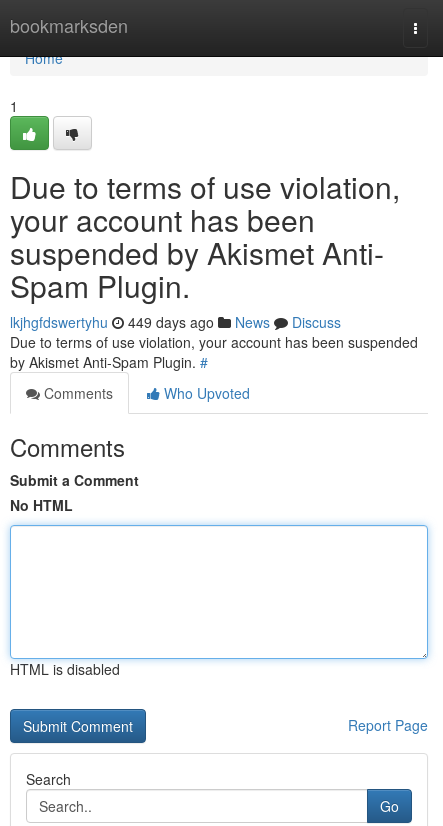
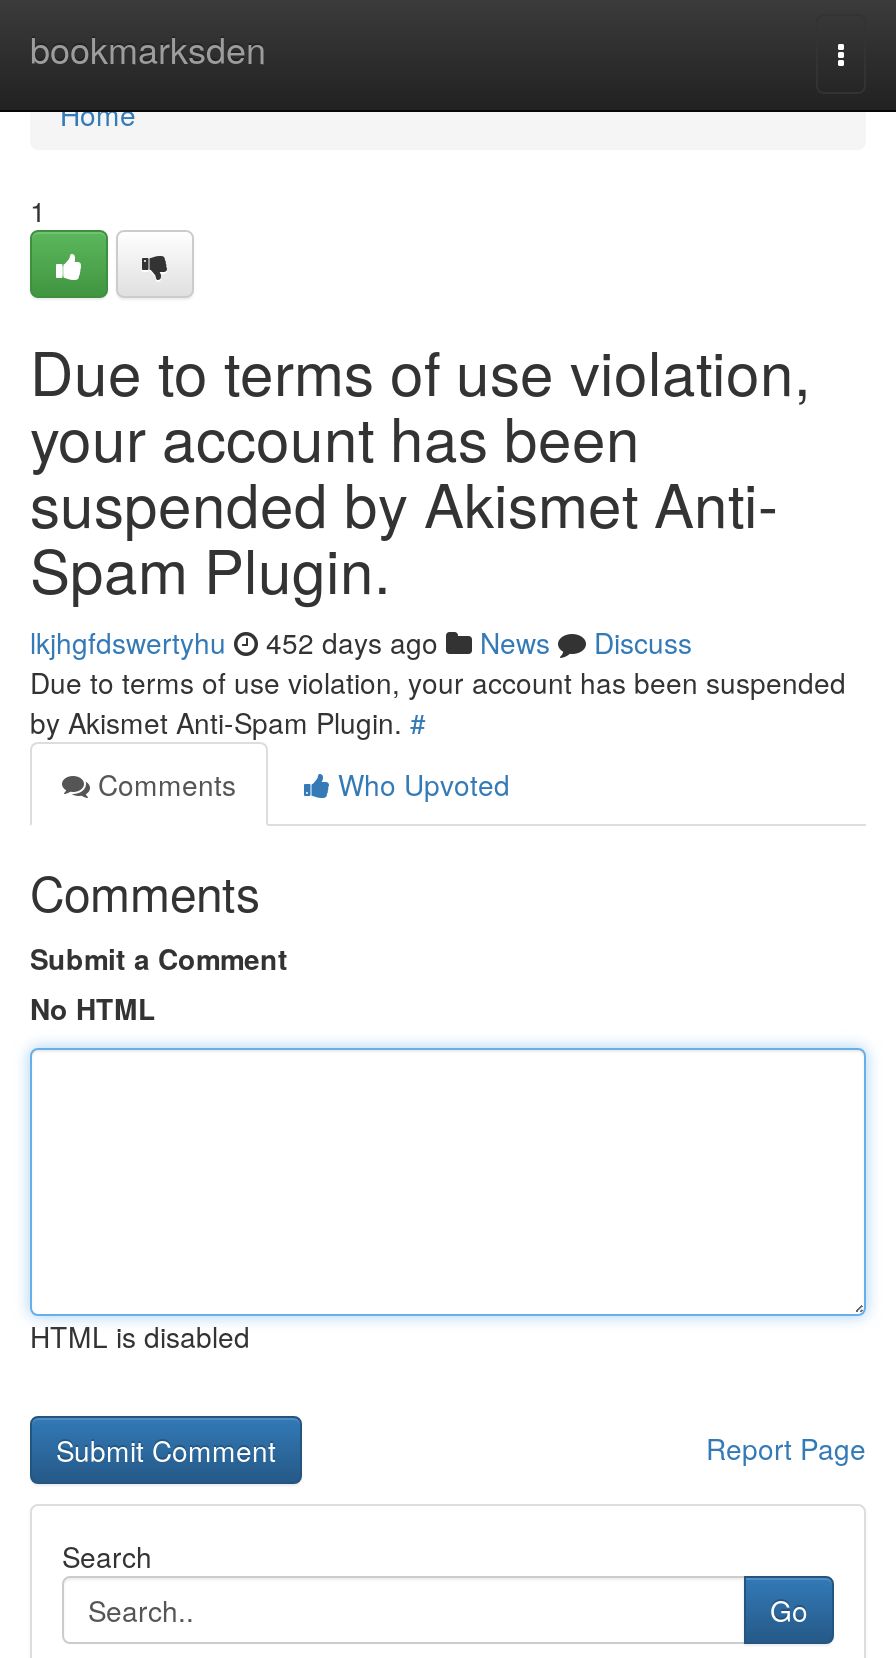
- lkjhgfdswertyhu 449 days ago News Discuss
+ lkjhgfdswertyhu 452 days ago News Discuss
